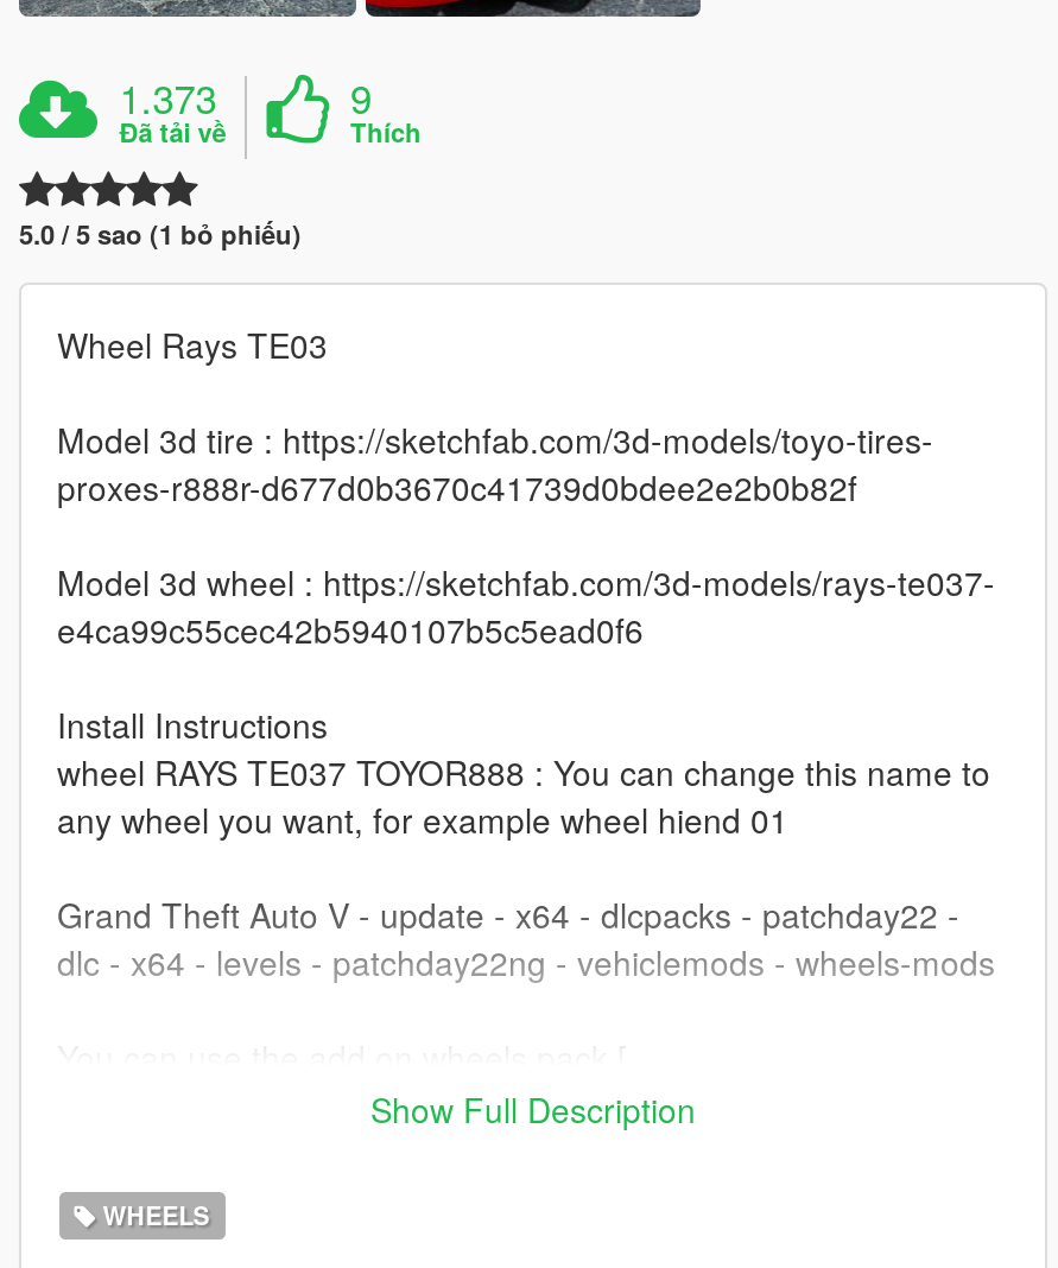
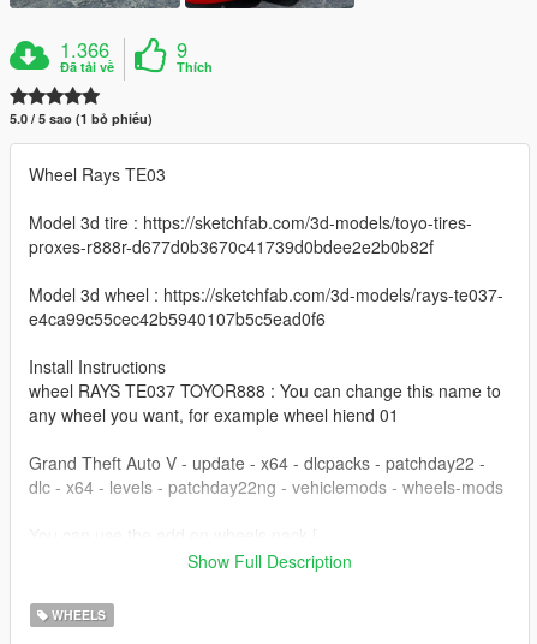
- 1.373
+ 1.366
